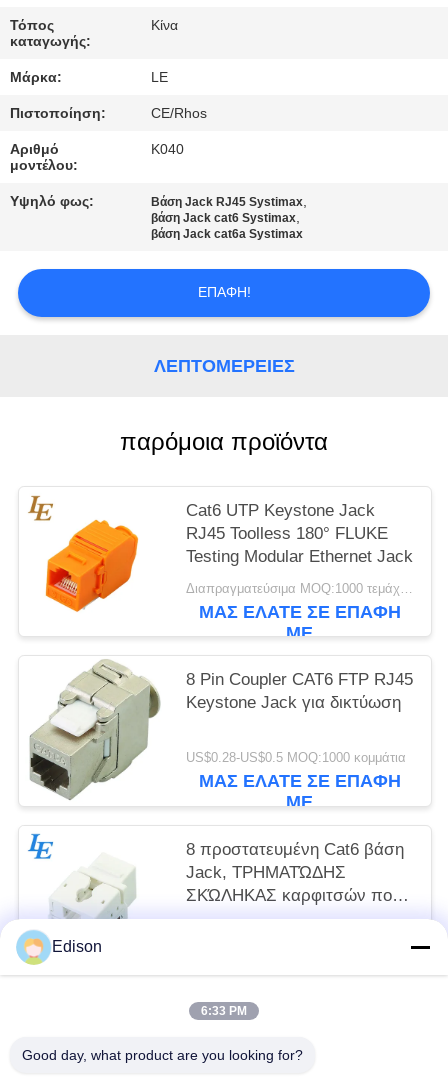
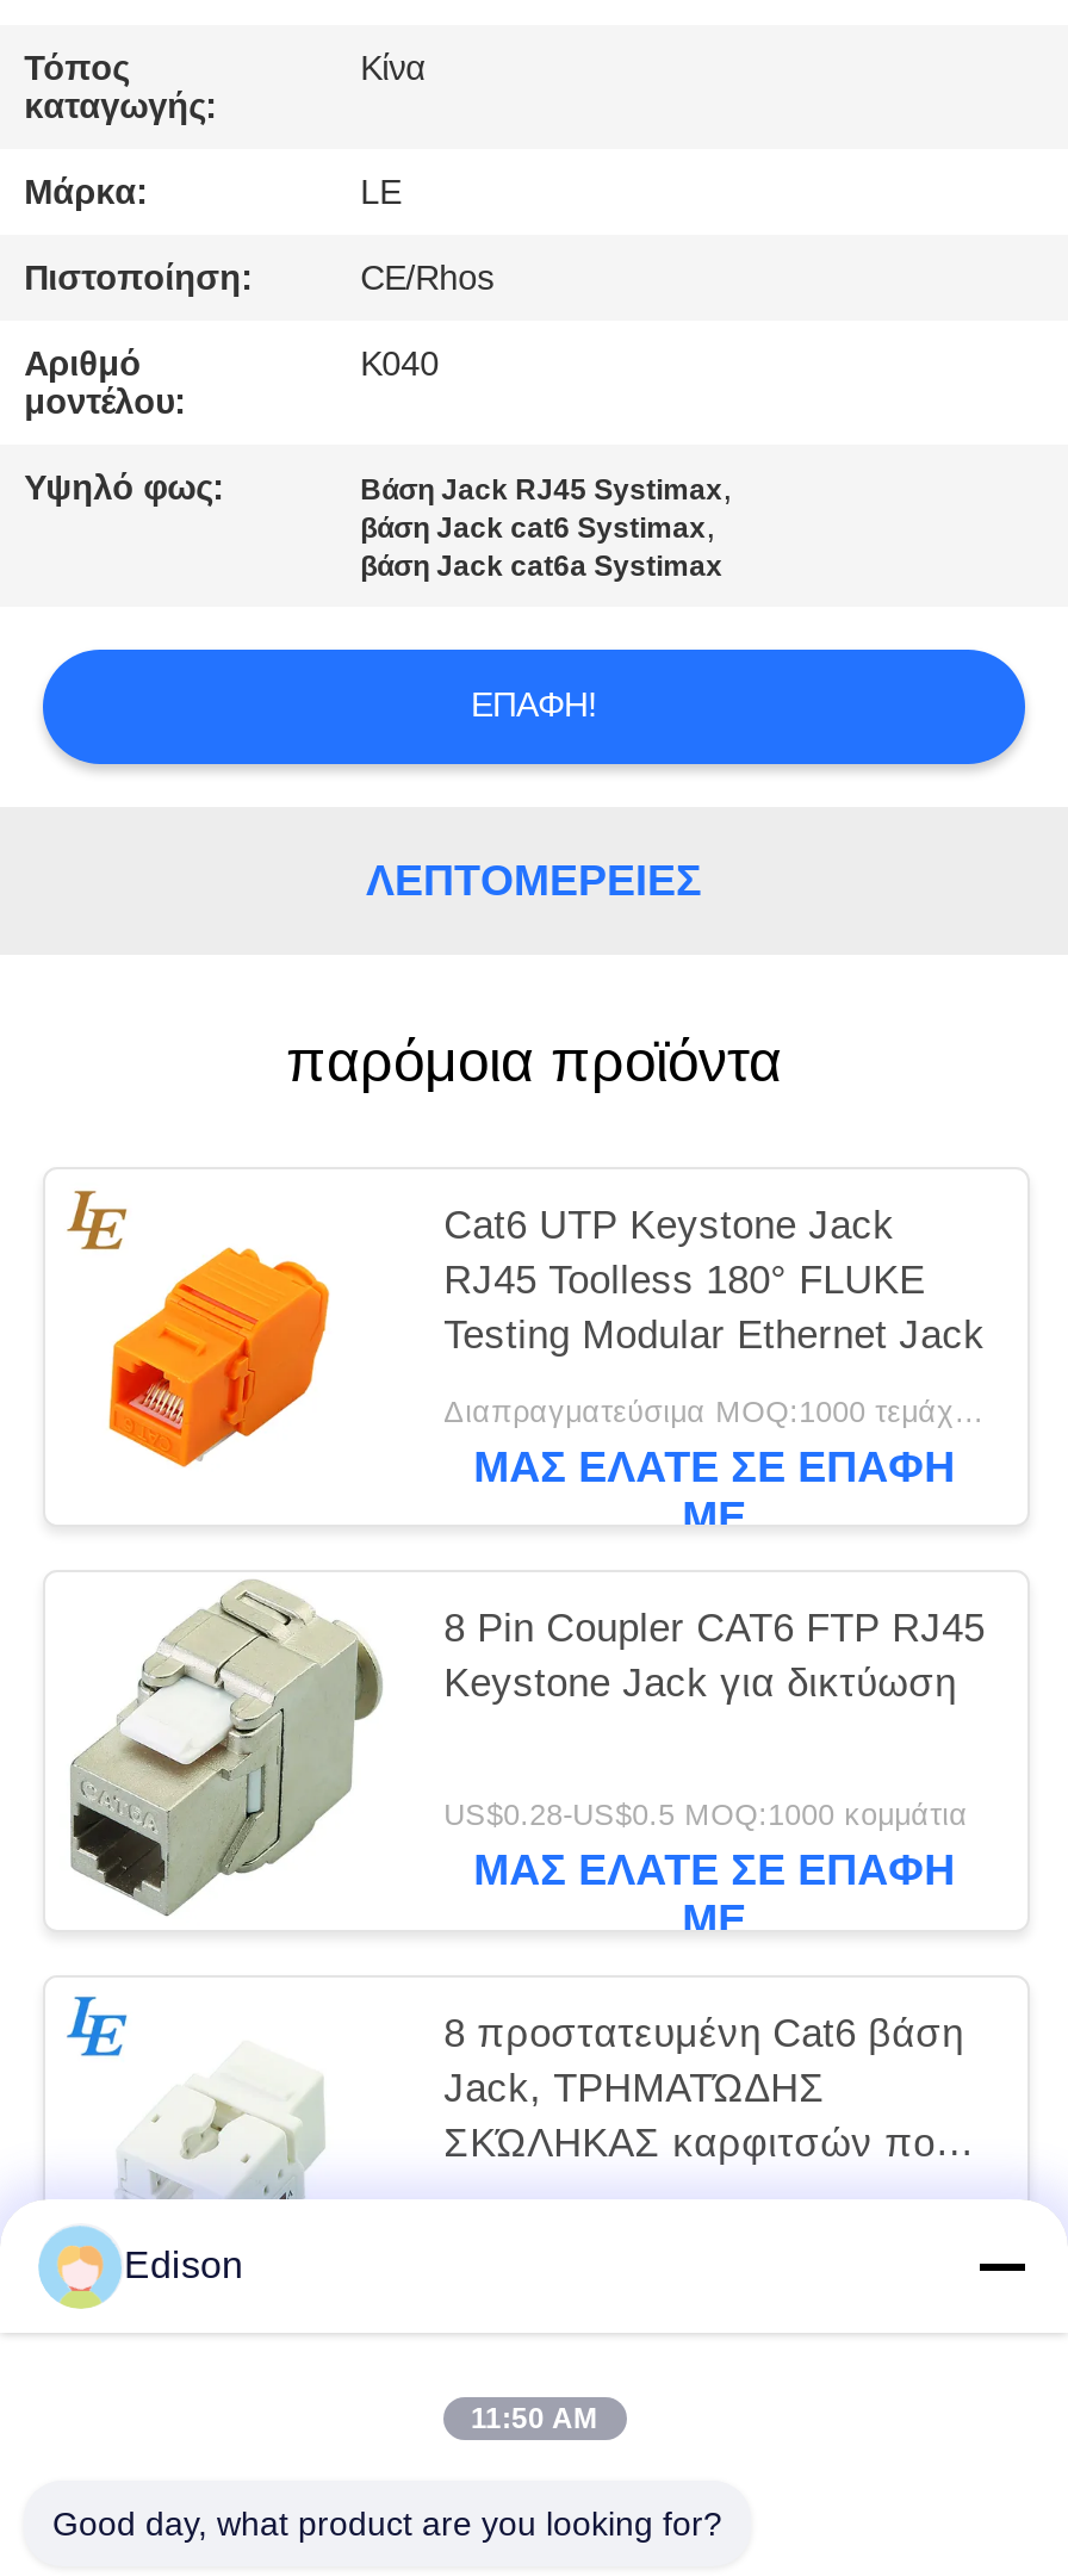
- 6:33 PM
+ 11:50 AM
